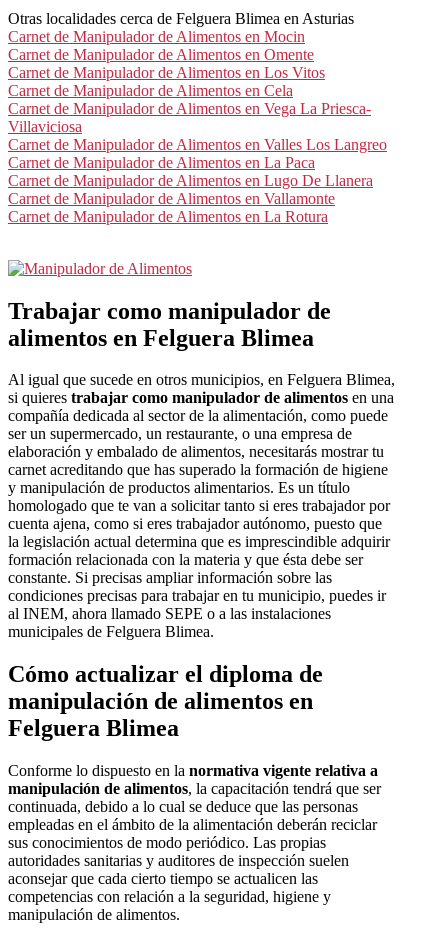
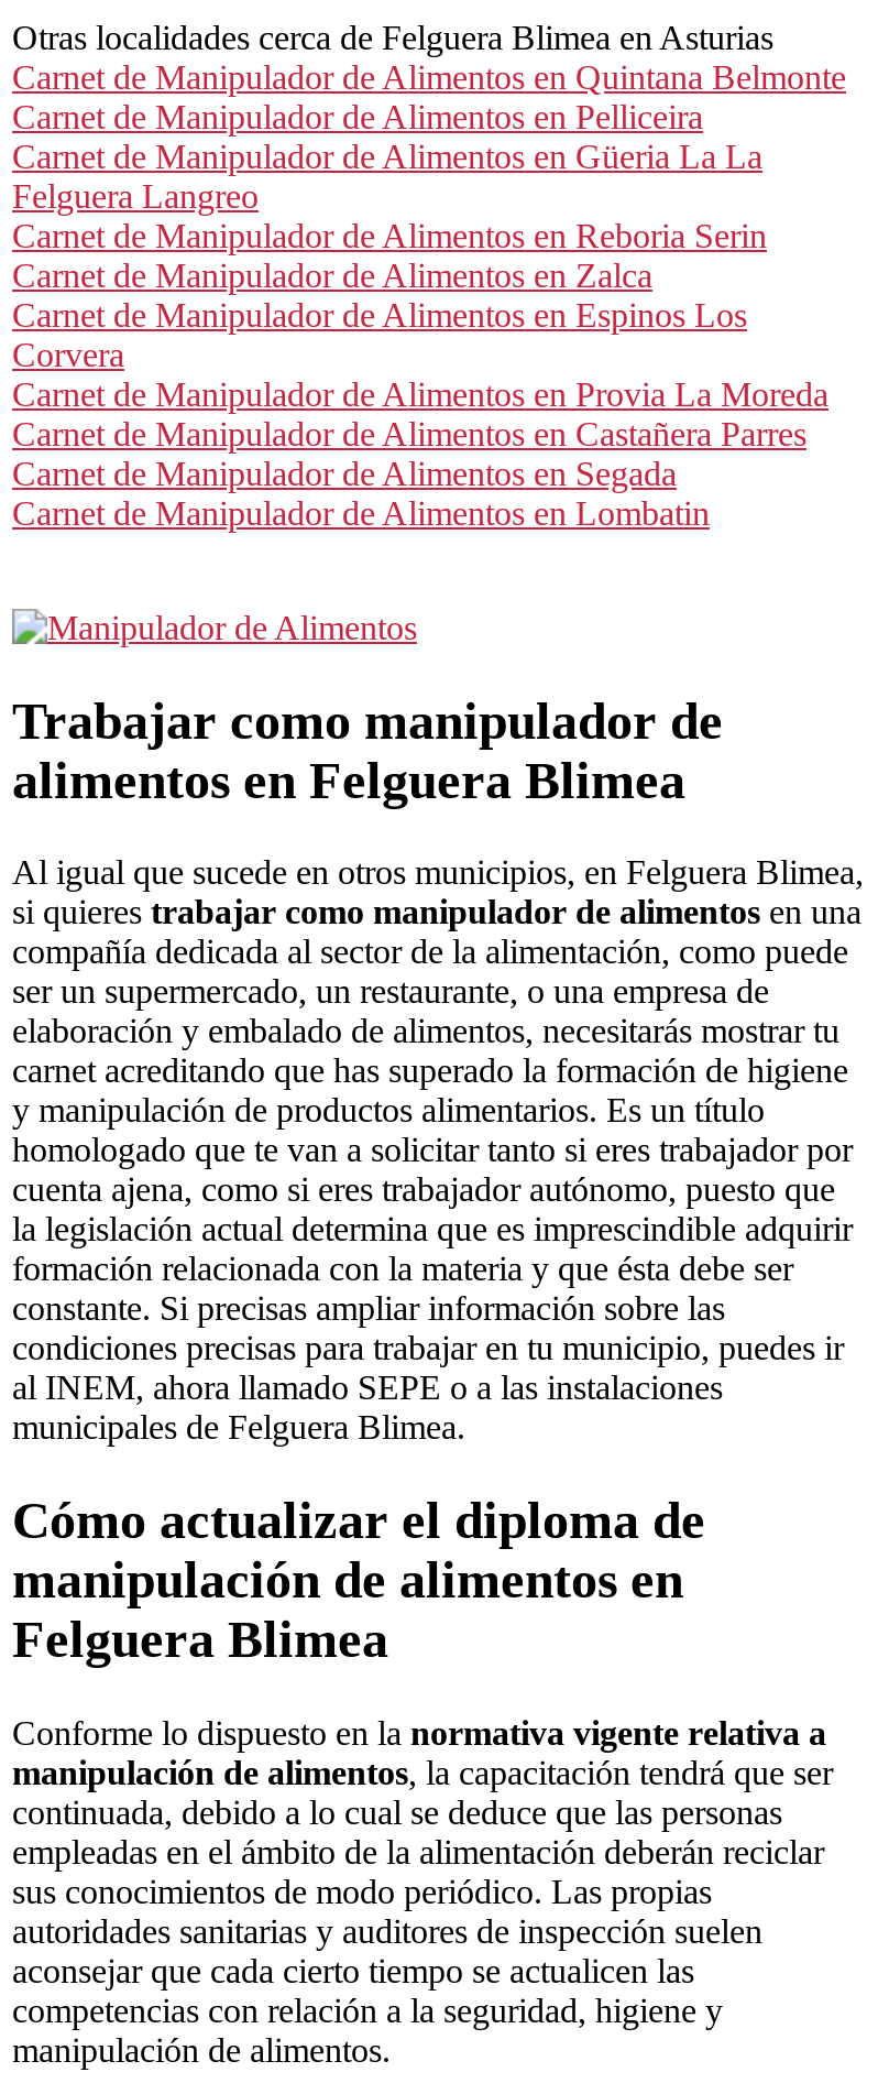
- Carnet de Manipulador de Alimentos en Mocin
- Carnet de Manipulador de Alimentos en Omente
- Carnet de Manipulador de Alimentos en Los Vitos
- Carnet de Manipulador de Alimentos en Cela
- Carnet de Manipulador de Alimentos en Vega La Priesca-
- Villaviciosa
- Carnet de Manipulador de Alimentos en Valles Los Langreo
- Carnet de Manipulador de Alimentos en La Paca
- Carnet de Manipulador de Alimentos en Lugo De Llanera
- Carnet de Manipulador de Alimentos en Vallamonte
- Carnet de Manipulador de Alimentos en La Rotura
+ Carnet de Manipulador de Alimentos en Quintana Belmonte
+ Carnet de Manipulador de Alimentos en Pelliceira
+ Carnet de Manipulador de Alimentos en Güeria La La
+ Felguera Langreo
+ Carnet de Manipulador de Alimentos en Reboria Serin
+ Carnet de Manipulador de Alimentos en Zalca
+ Carnet de Manipulador de Alimentos en Espinos Los
+ Corvera
+ Carnet de Manipulador de Alimentos en Provia La Moreda
+ Carnet de Manipulador de Alimentos en Castañera Parres
+ Carnet de Manipulador de Alimentos en Segada
+ Carnet de Manipulador de Alimentos en Lombatin
